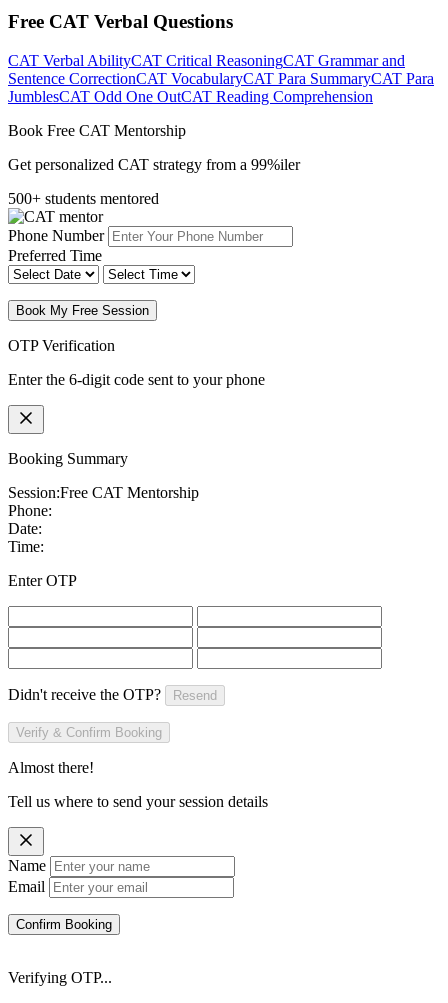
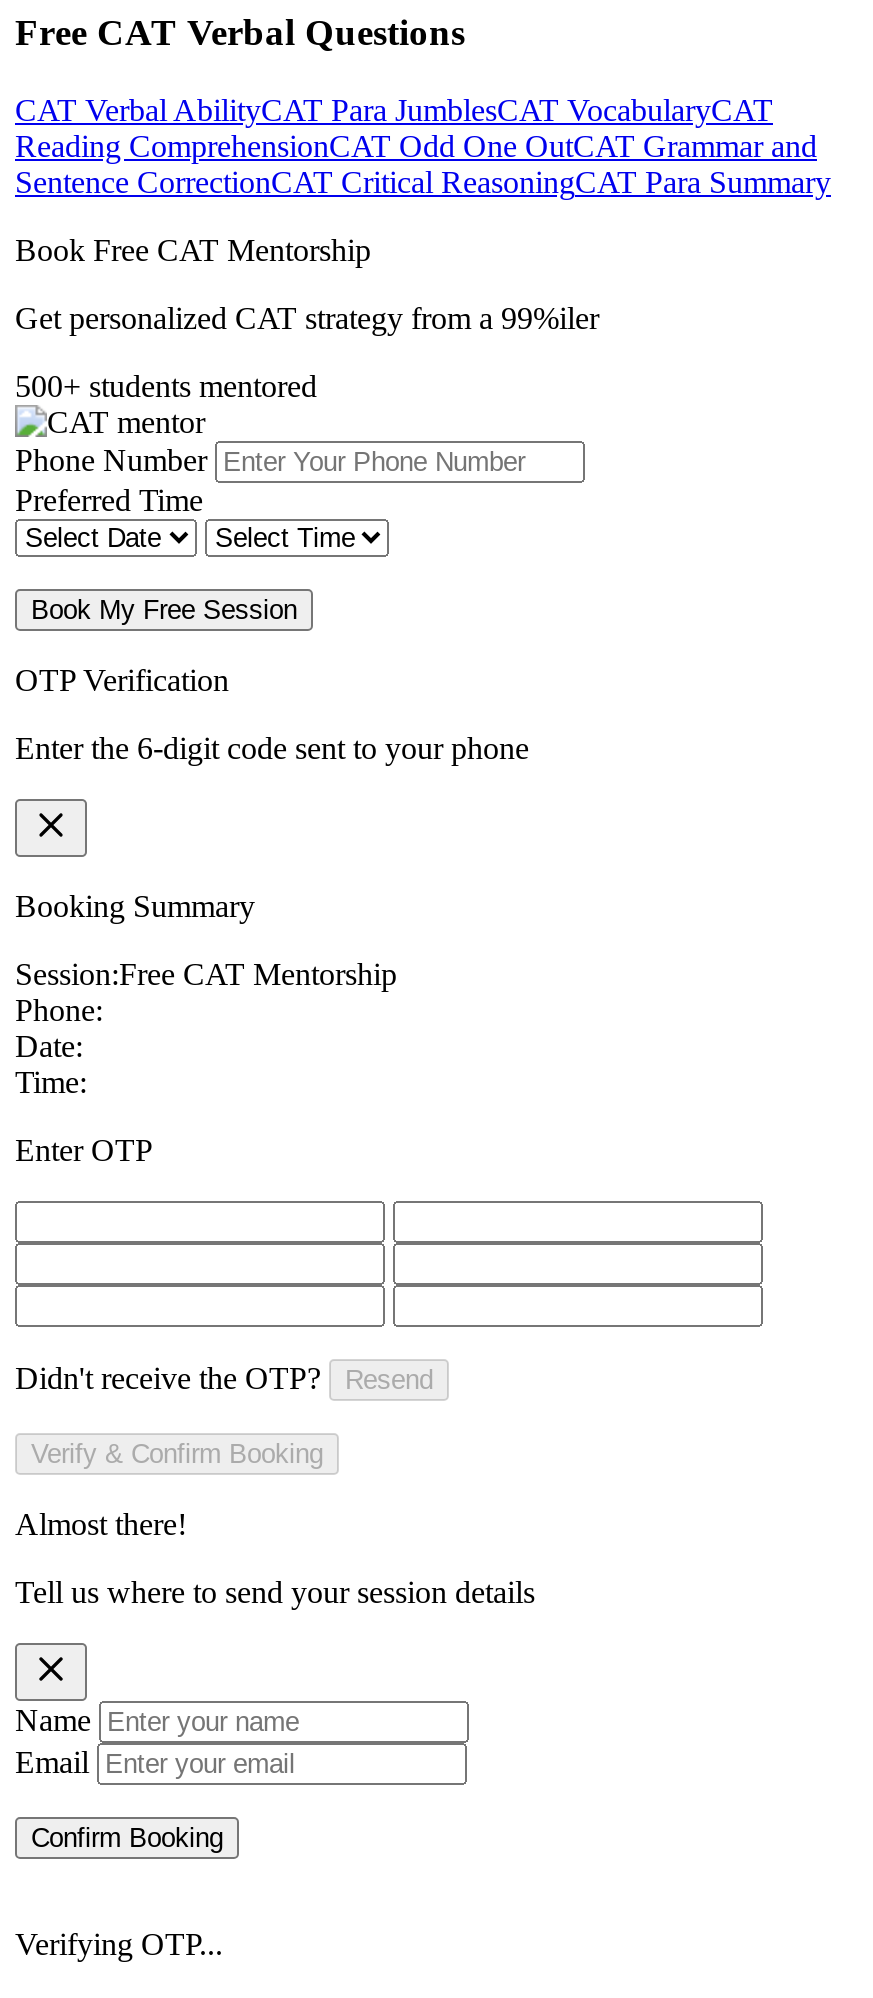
- CAT Verbal AbilityCAT Critical ReasoningCAT Grammar and
+ CAT Verbal AbilityCAT Para JumblesCAT VocabularyCAT

- Sentence CorrectionCAT VocabularyCAT Para SummaryCAT Para
+ Reading ComprehensionCAT Odd One OutCAT Grammar and

- JumblesCAT Odd One OutCAT Reading Comprehension
+ Sentence CorrectionCAT Critical ReasoningCAT Para Summary
